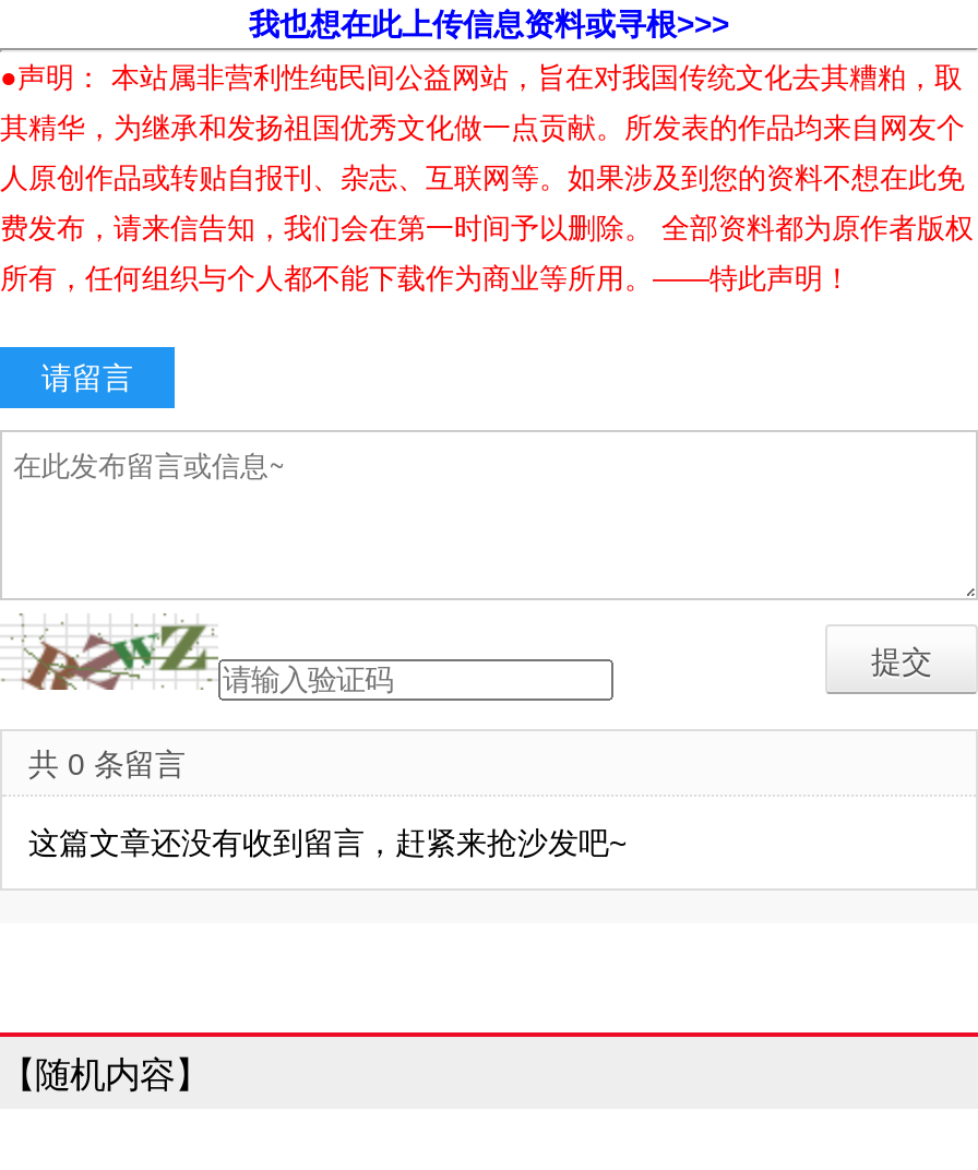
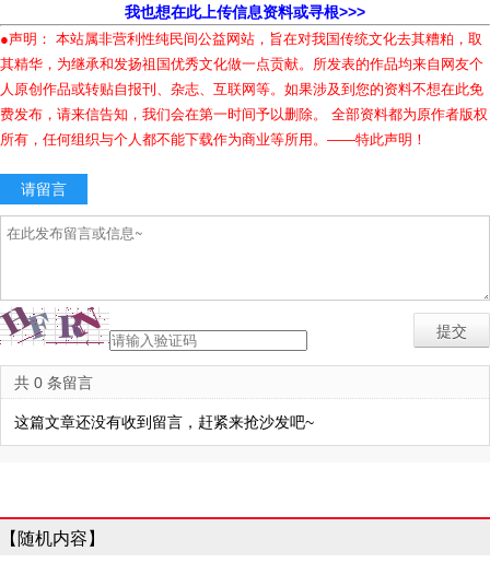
- [image]
+ [image]
